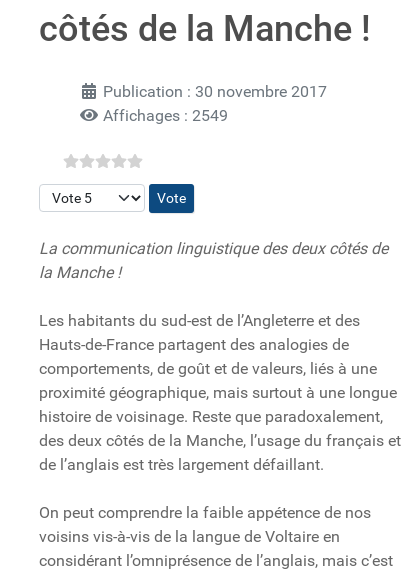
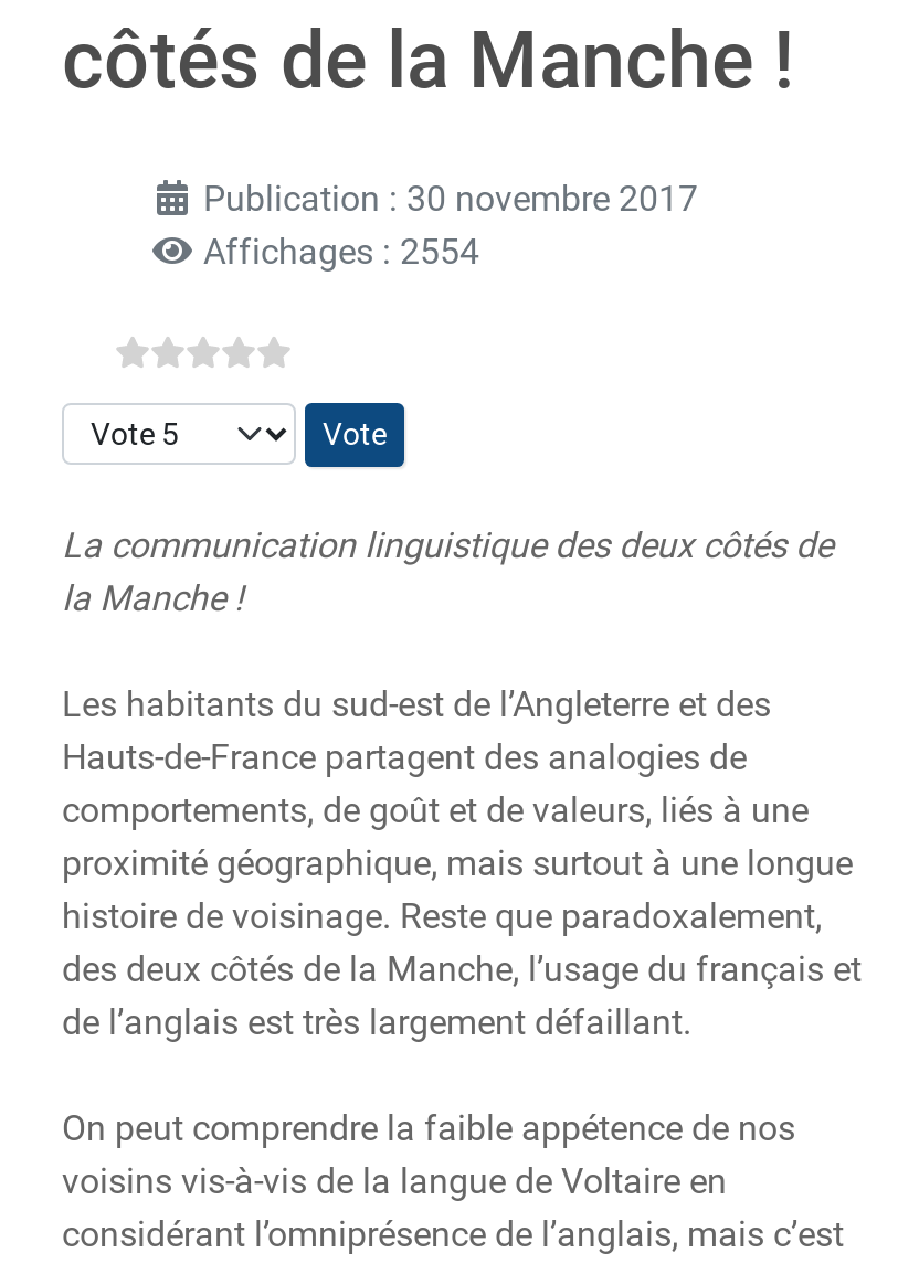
- Affichages : 2549
+ Affichages : 2554
